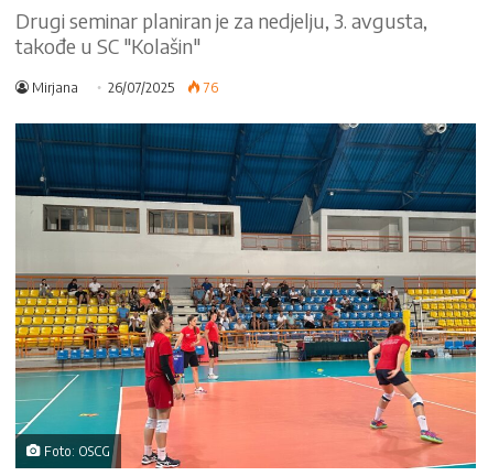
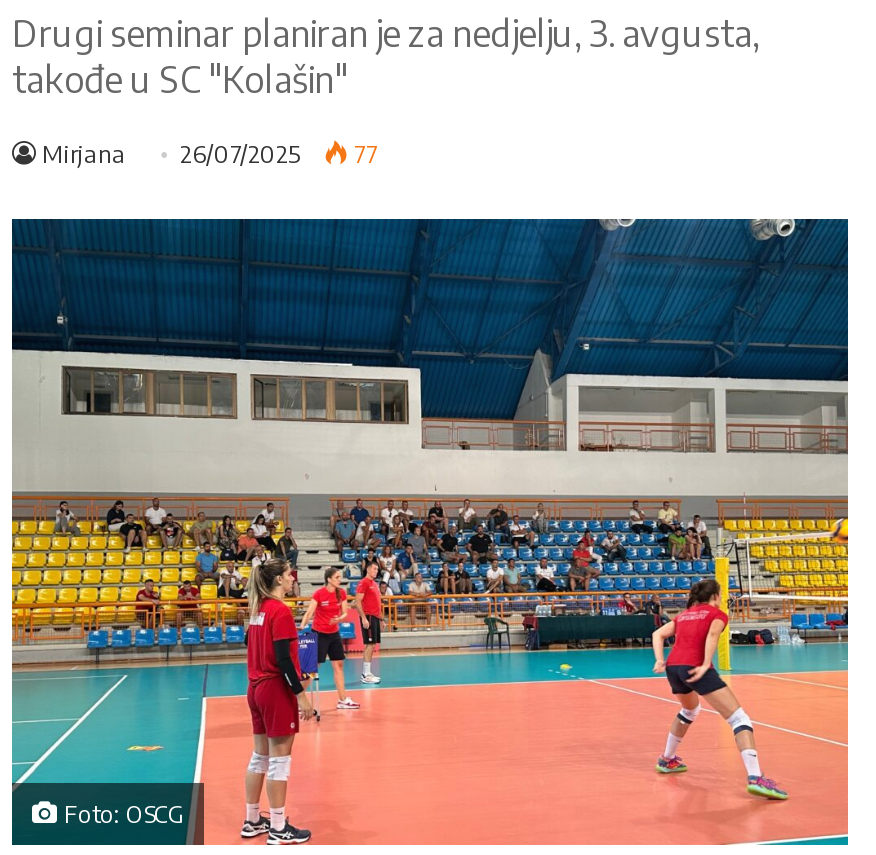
- Mirjana 26/07/2025 76
+ Mirjana 26/07/2025 77
